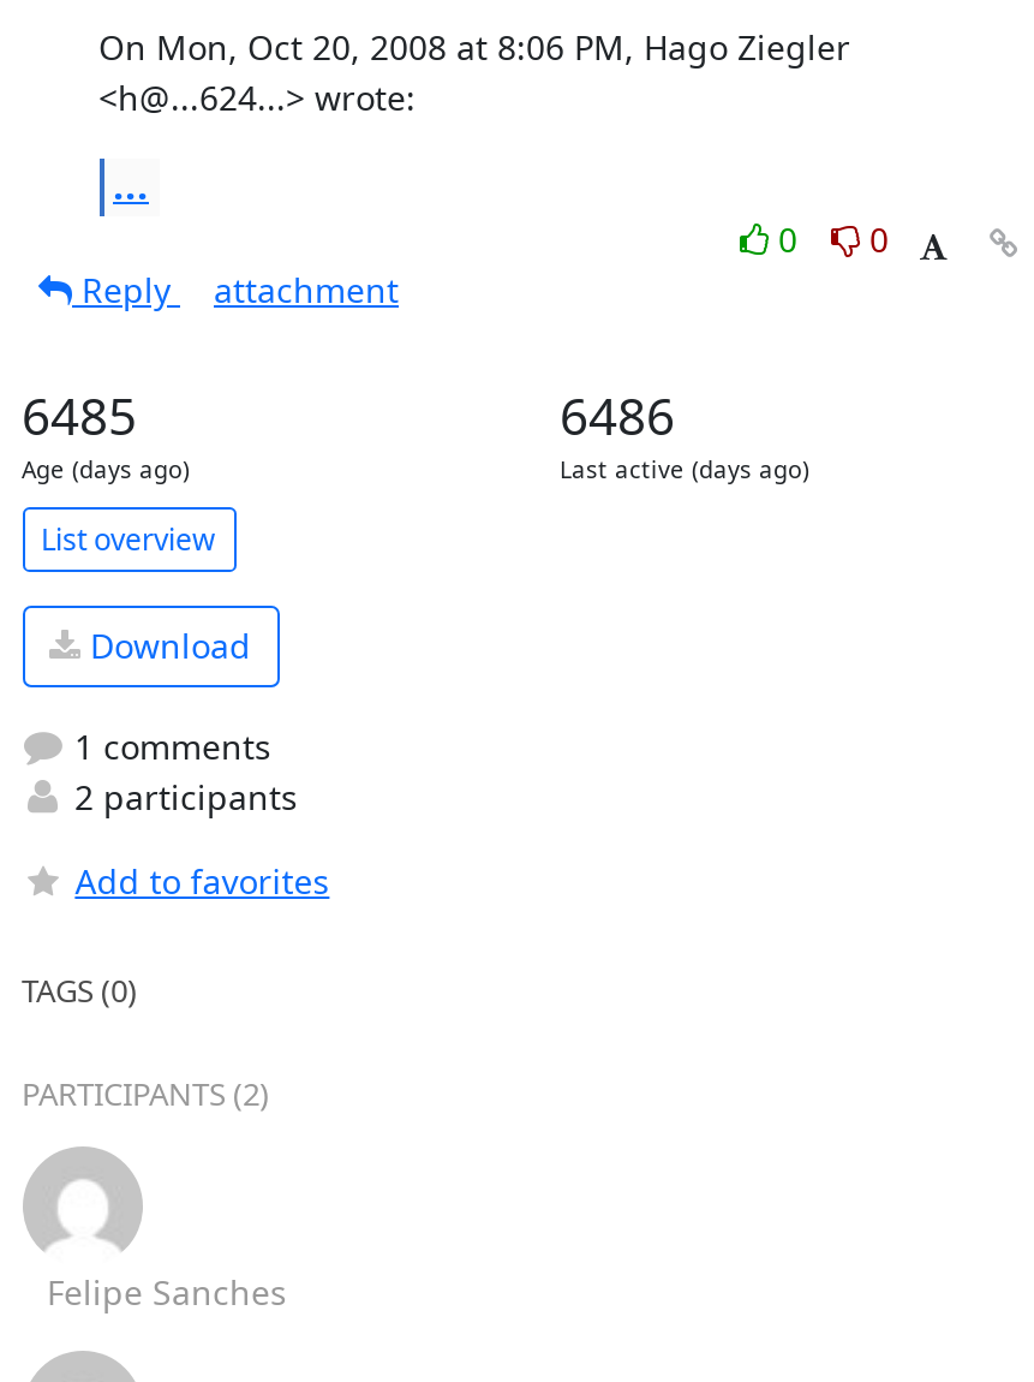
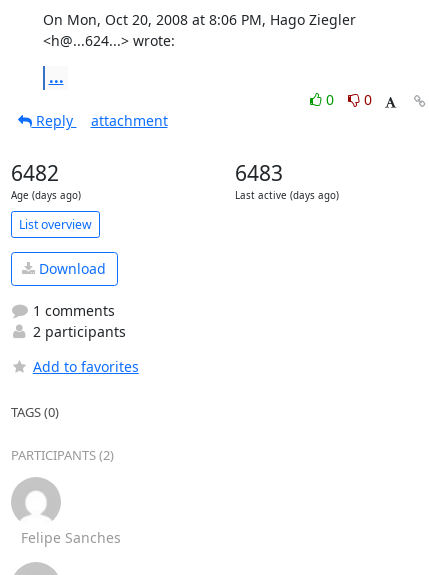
- 6485
+ 6482

- 6486
+ 6483
